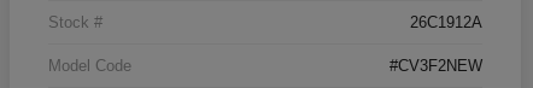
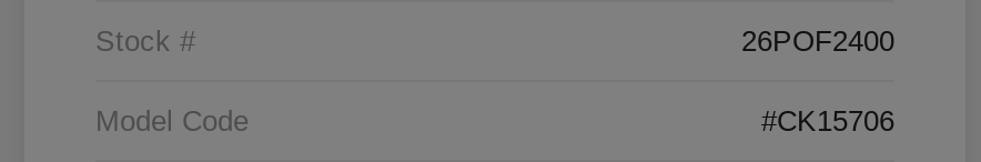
- 26C1912A
+ 26POF2400

- #CV3F2NEW
+ #CK15706
